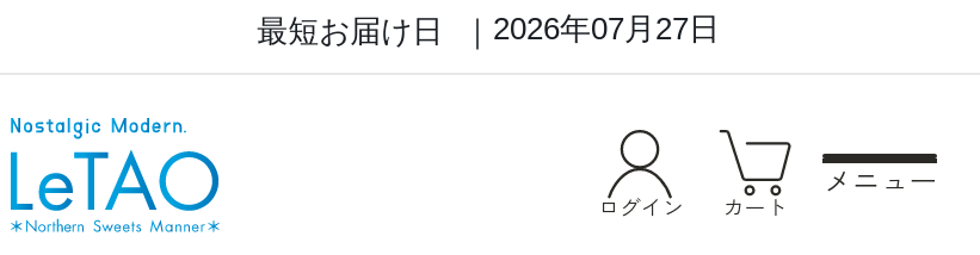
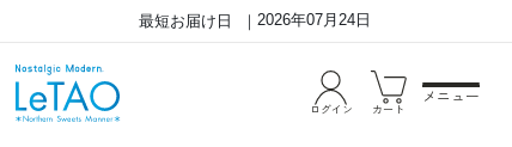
- 最短お届け日 2026年07月27日
+ 最短お届け日 2026年07月24日
